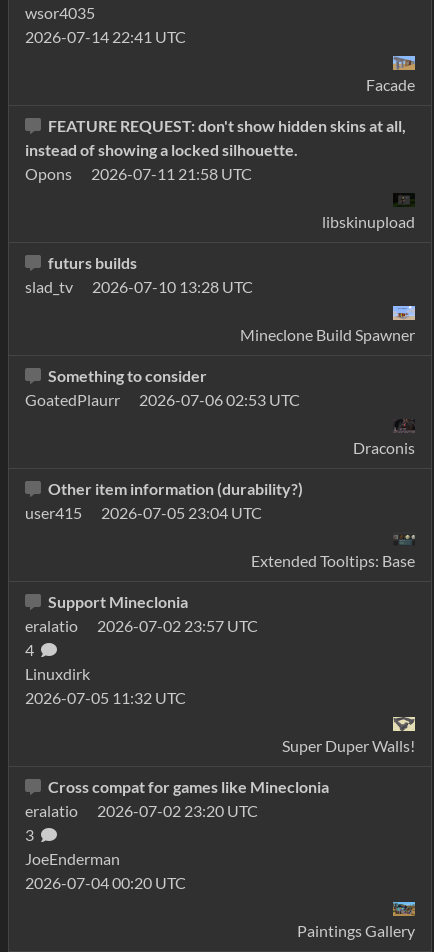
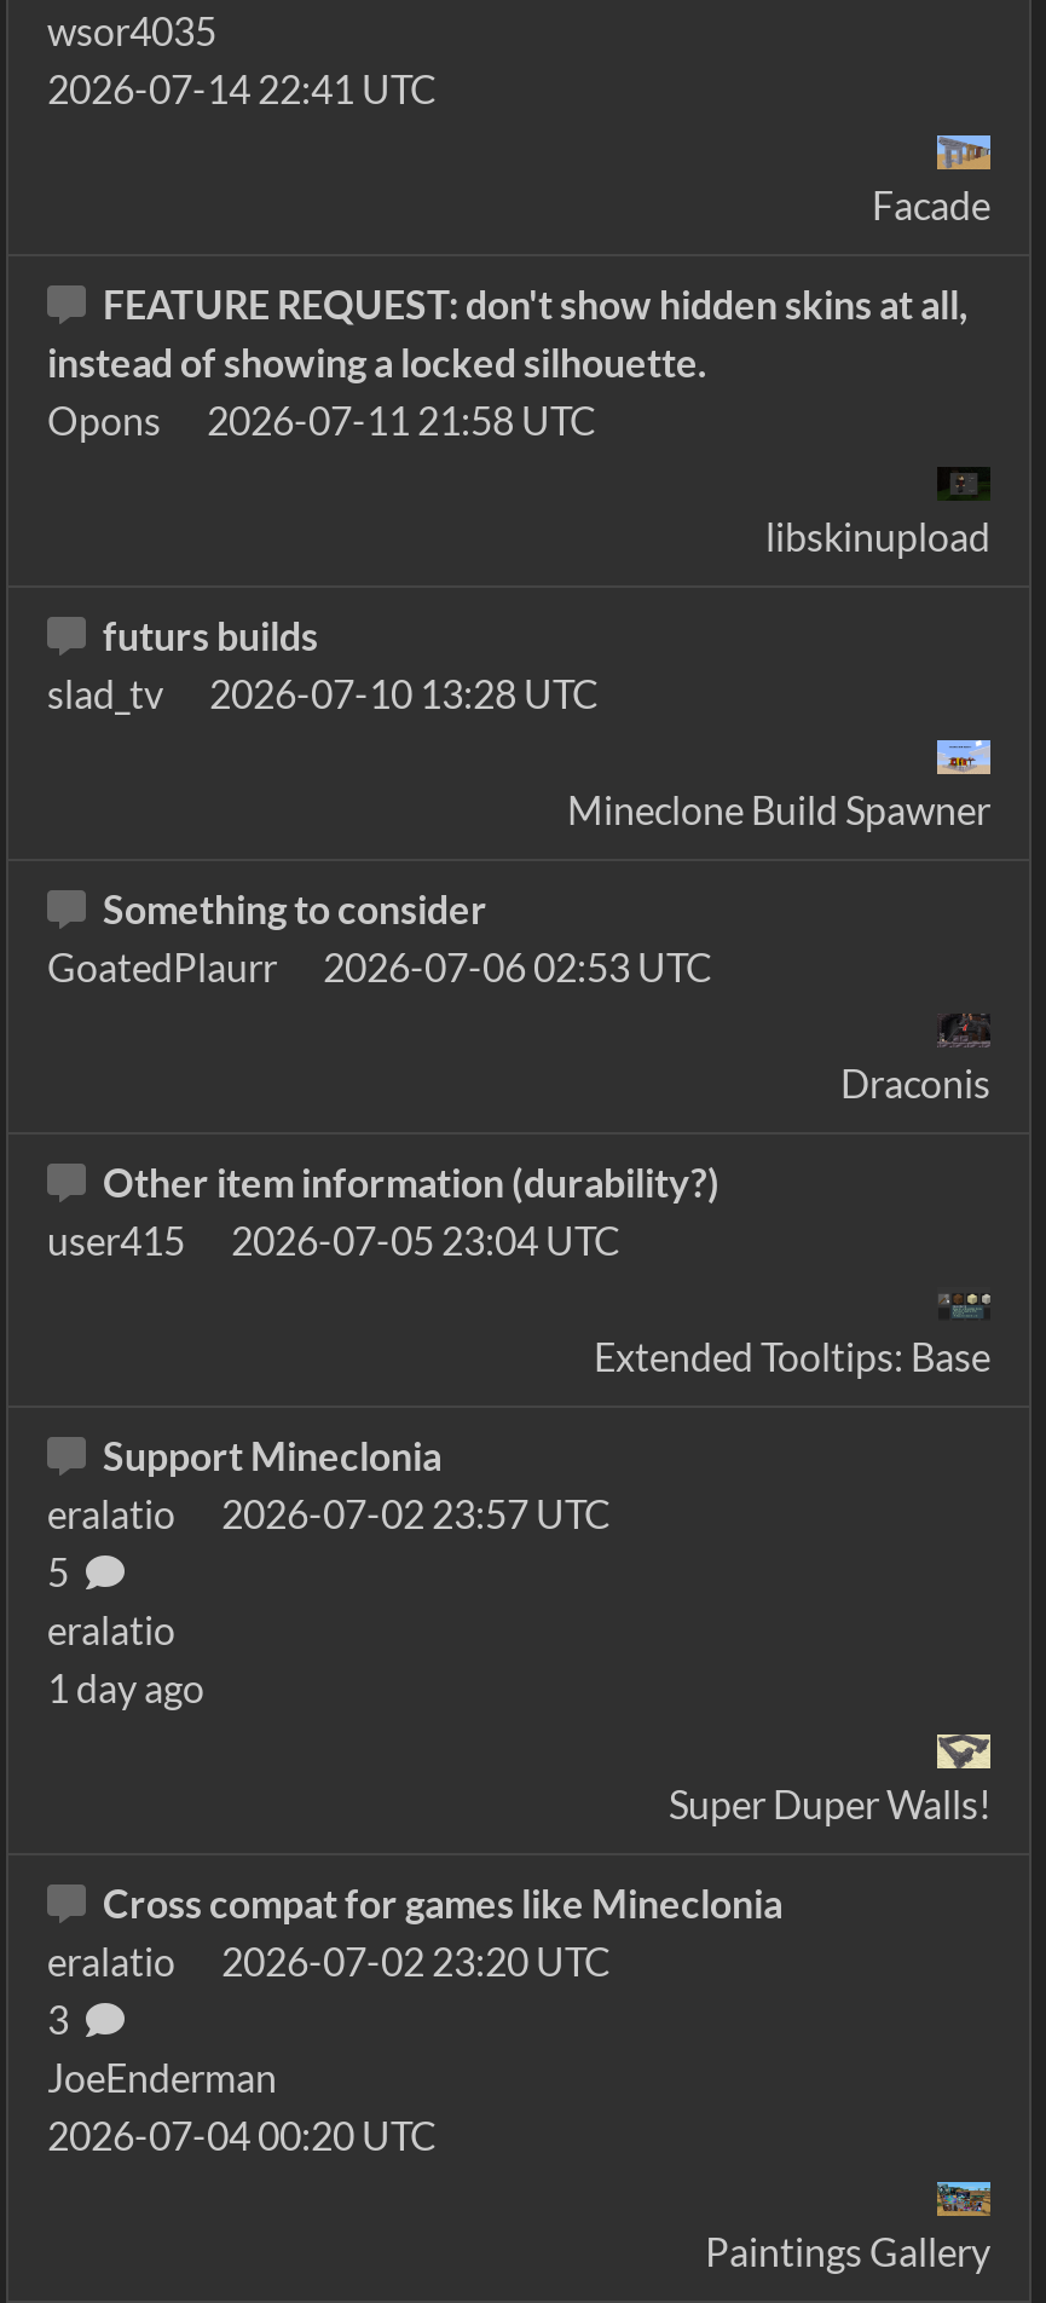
- 4
- Linuxdirk
- 2026-07-05 11:32 UTC
+ 5
+ eralatio
+ 1 day ago
